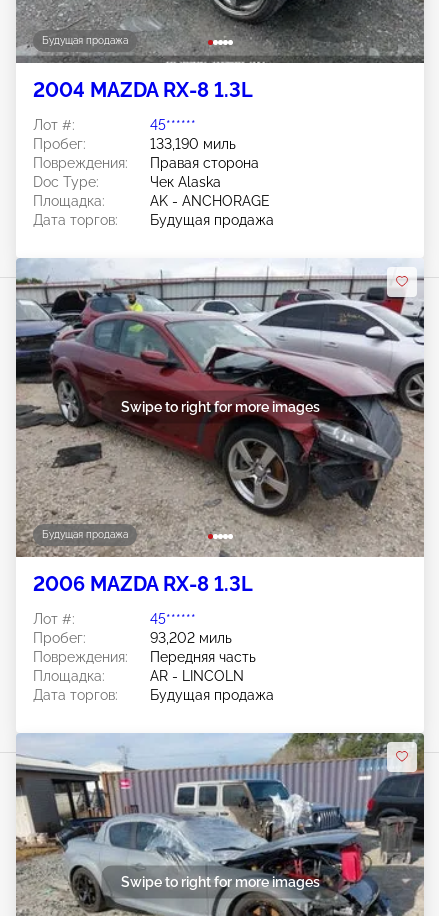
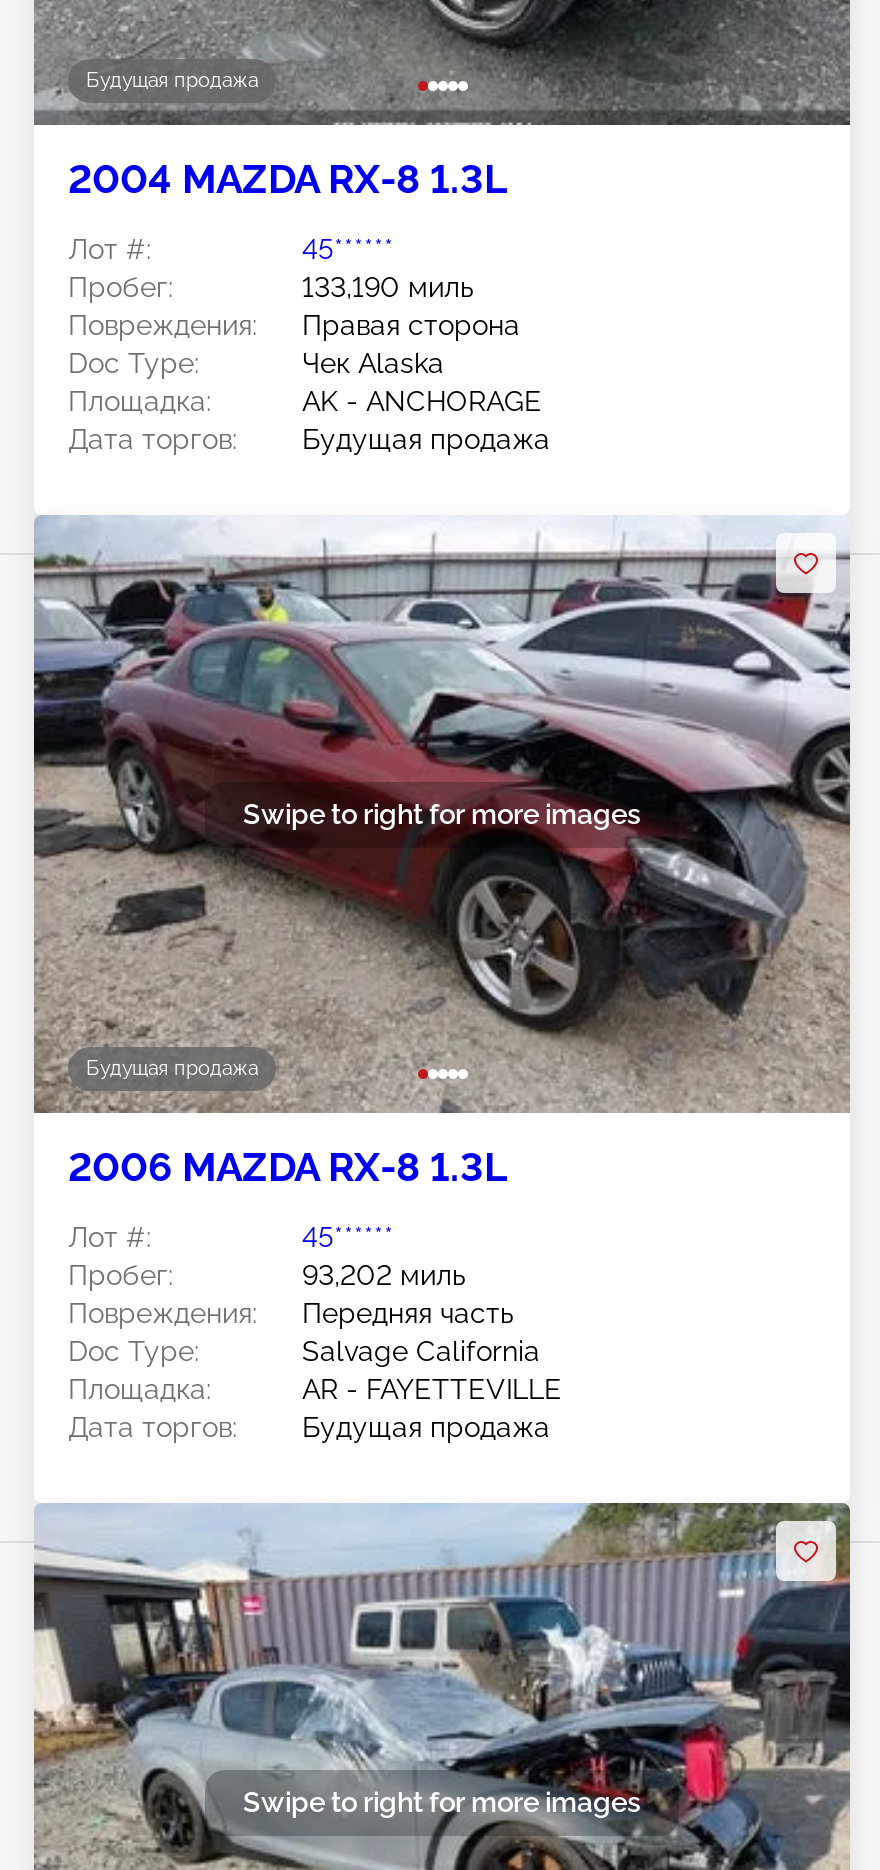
+ Doc Type:
+ Salvage California

- AR - LINCOLN
+ AR - FAYETTEVILLE
